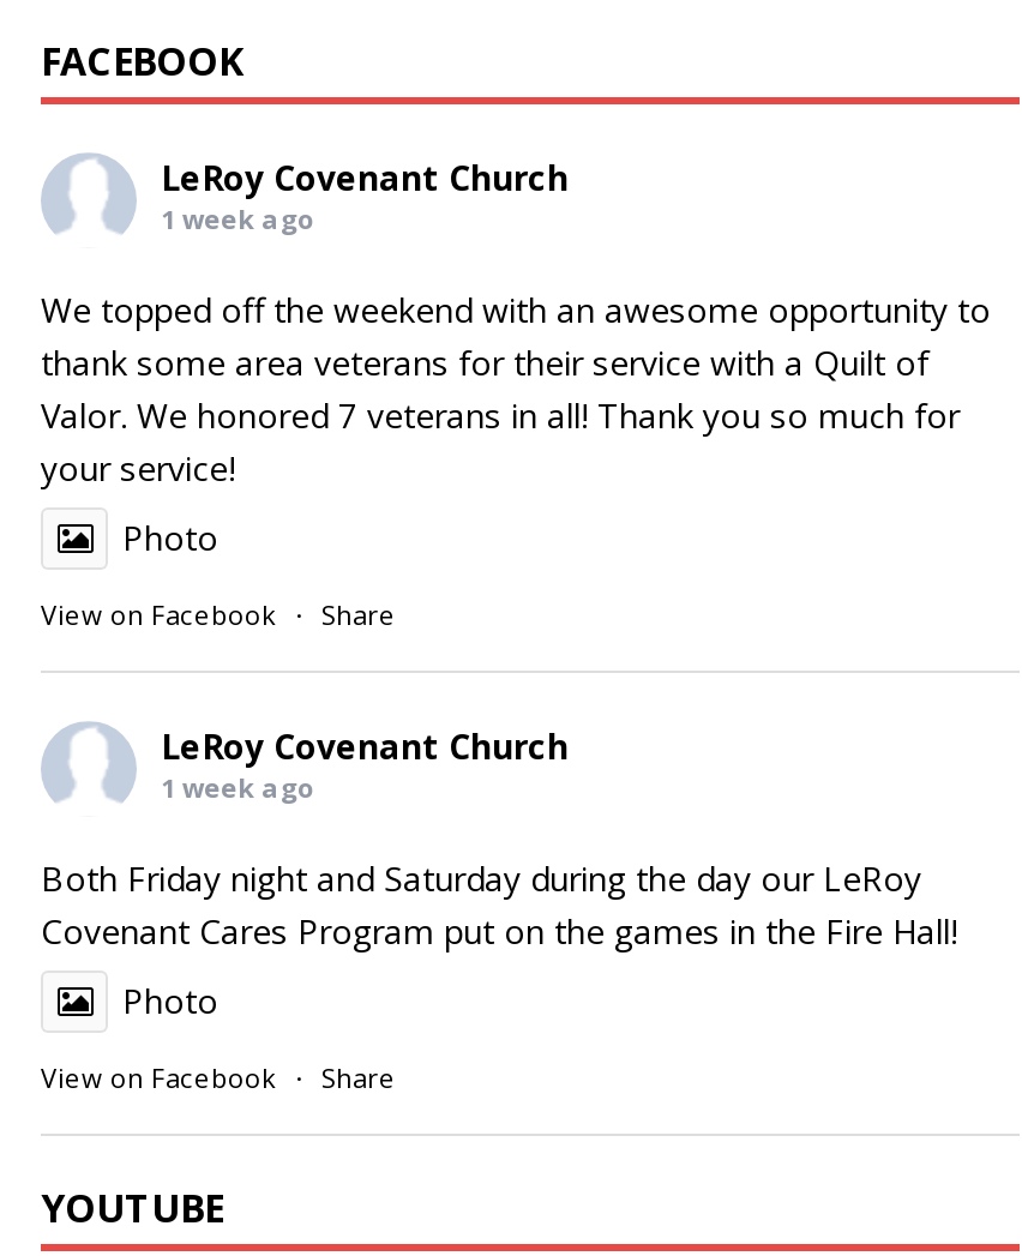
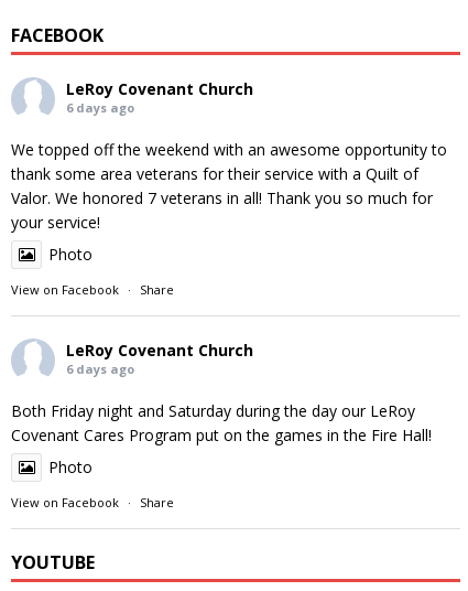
- 1 week ago
+ 6 days ago

- 1 week ago
+ 6 days ago
